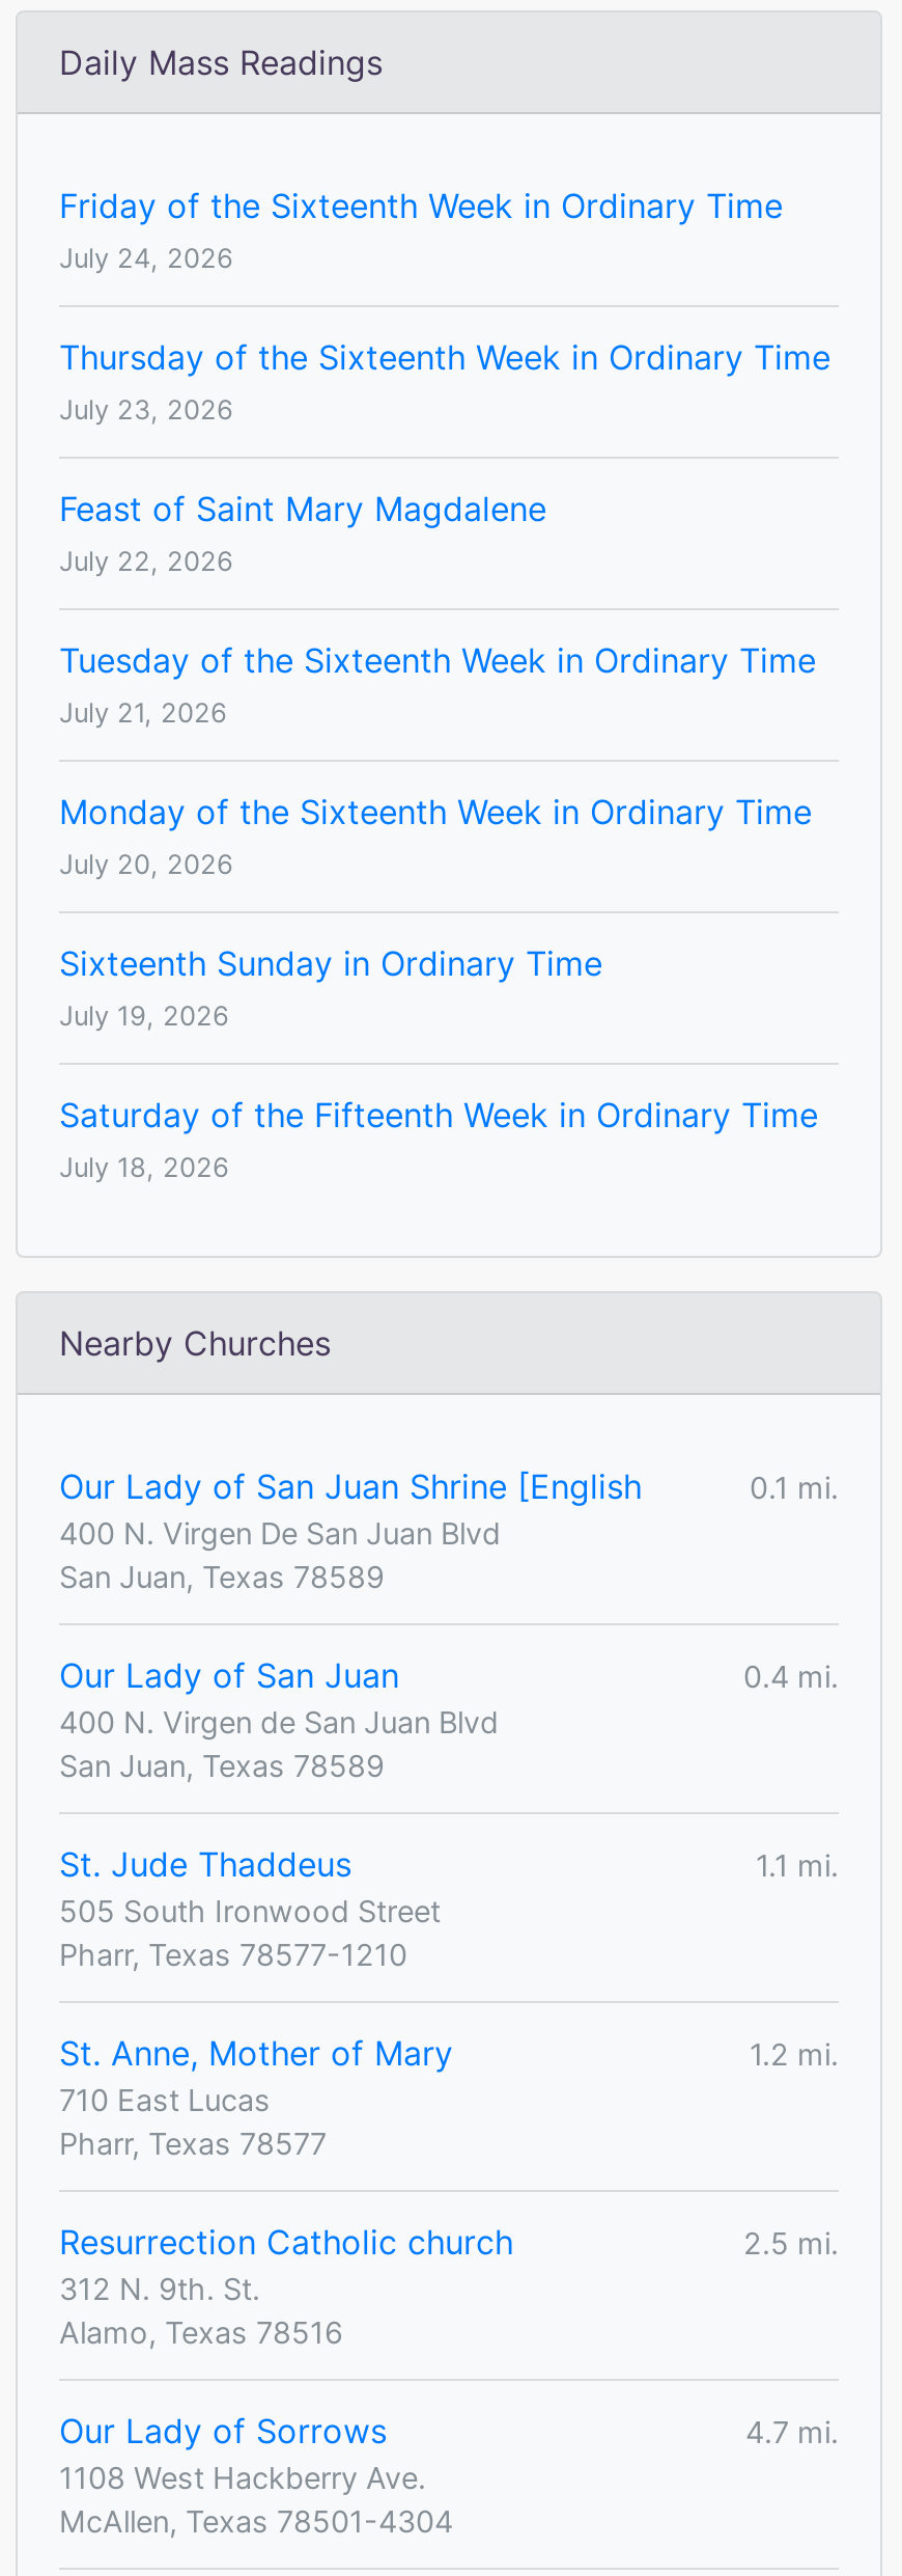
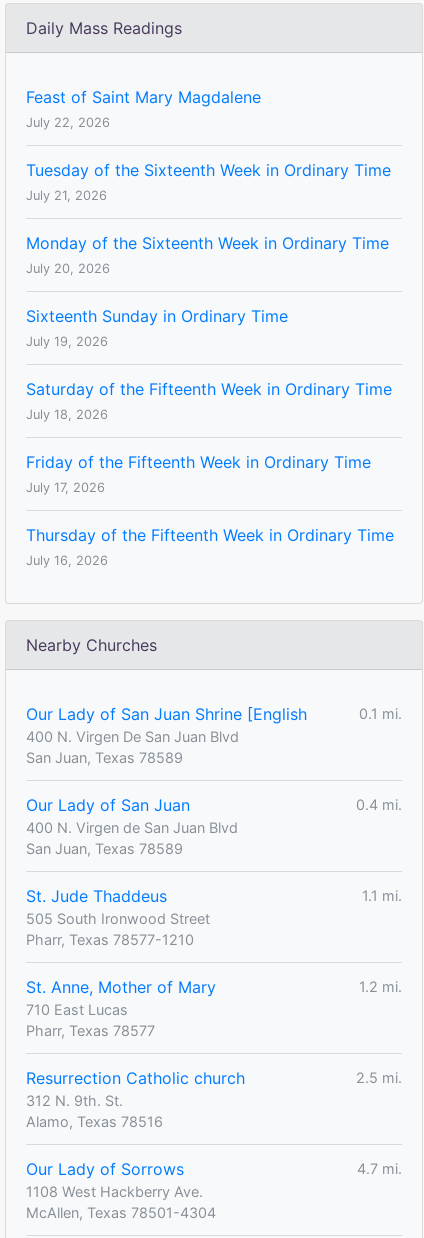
- Friday of the Sixteenth Week in Ordinary Time
- July 24, 2026
- Thursday of the Sixteenth Week in Ordinary Time
- July 23, 2026

moved up: Feast of Saint Mary Magdalene | July 22, 2026 | Tuesday of the Sixteenth Week in Ordinary Time | ... | Saturday of the Fifteenth Week in Ordinary Time | July 18, 2026

+ Friday of the Fifteenth Week in Ordinary Time
+ July 17, 2026
+ Thursday of the Fifteenth Week in Ordinary Time
+ July 16, 2026
